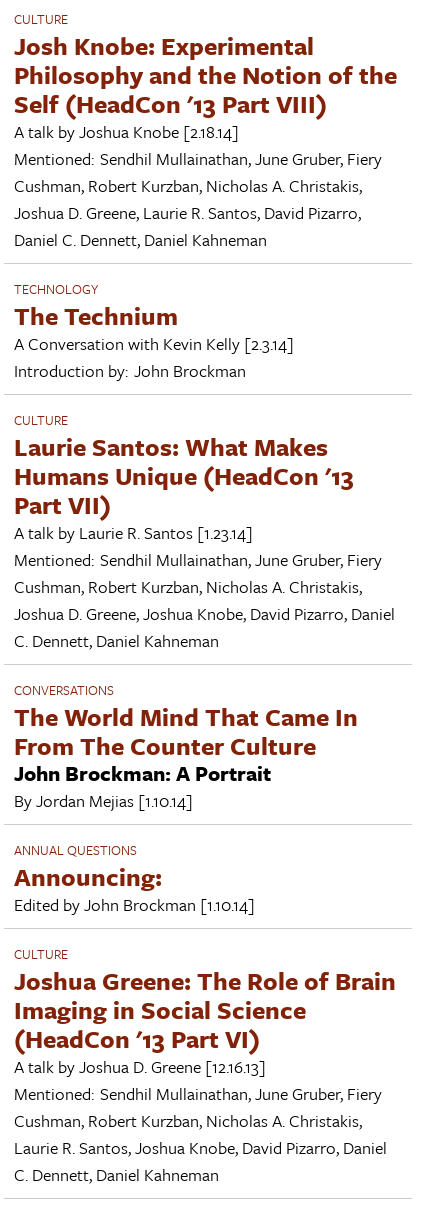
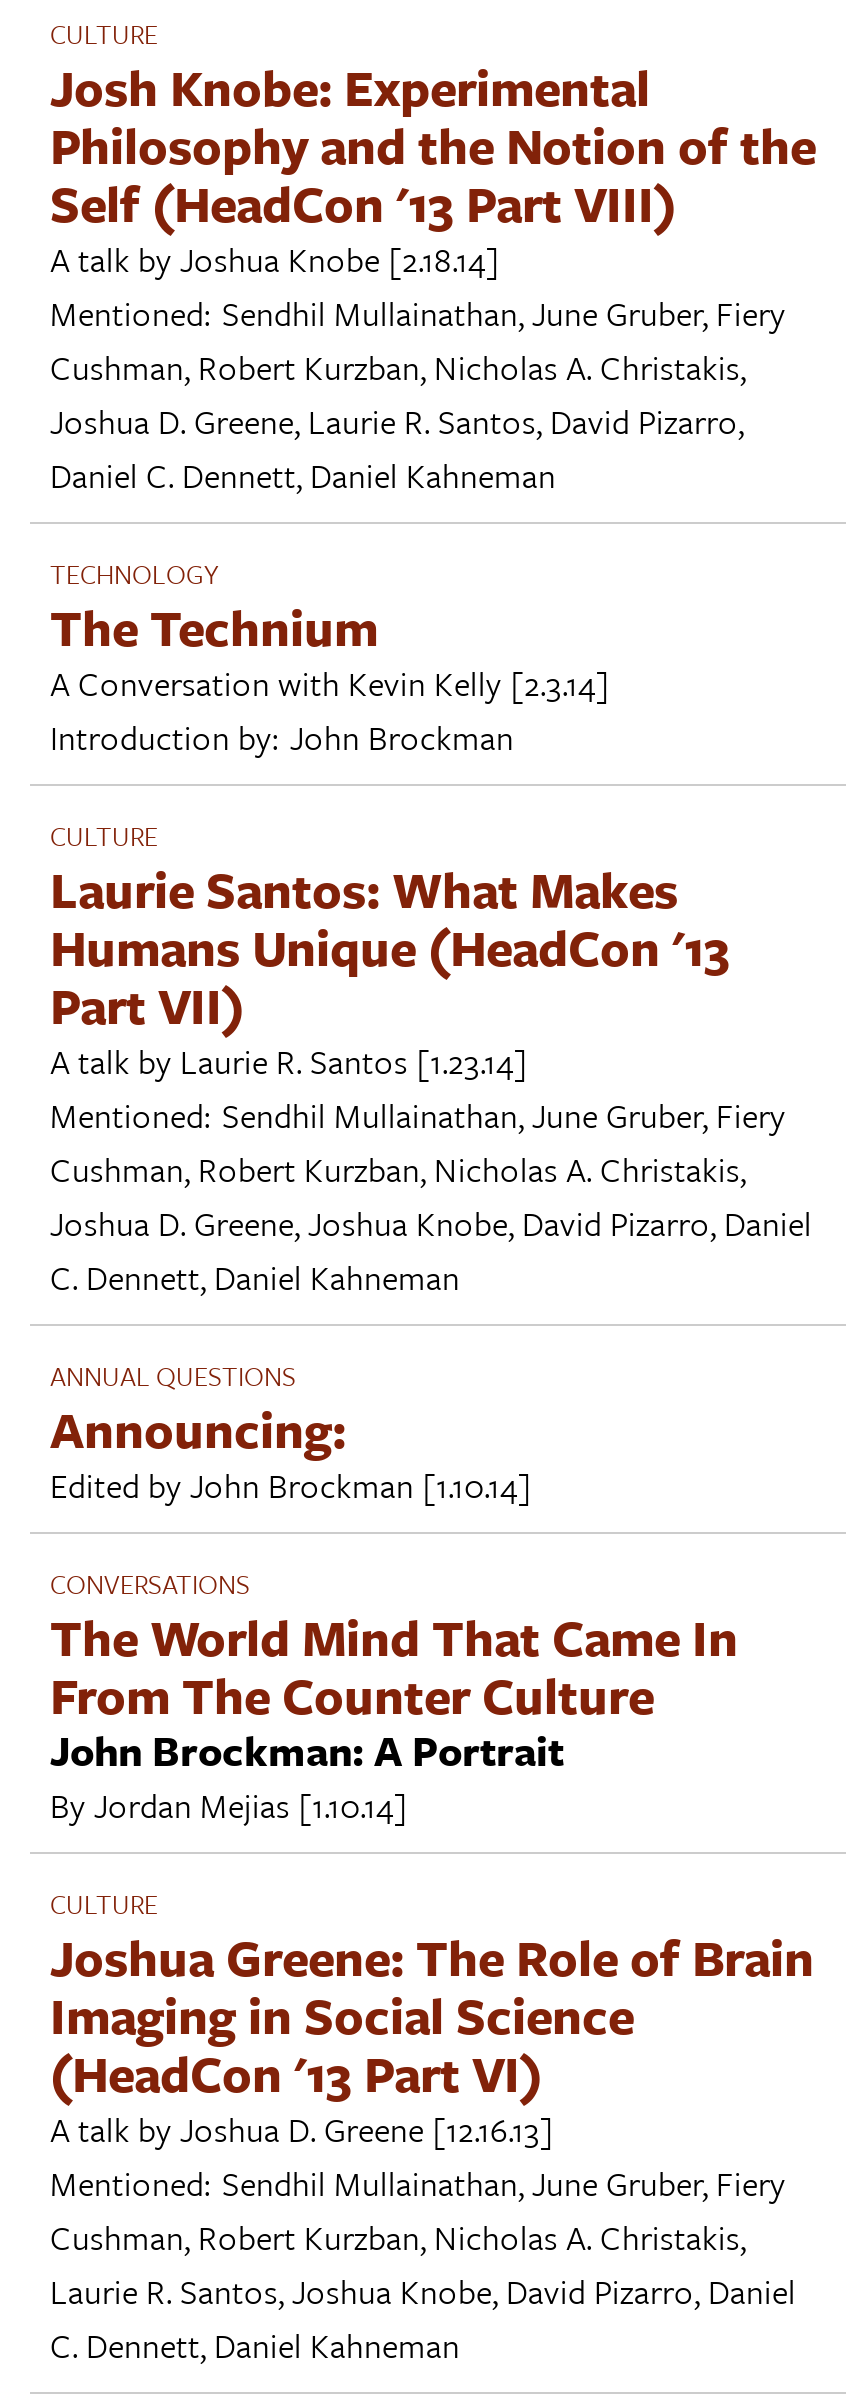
moved down: CONVERSATIONS | The World Mind That Came In | From The Counter Culture | John Brockman: A Portrait | By Jordan Mejias [1.10.14]

moved up: ANNUAL QUESTIONS | Announcing: | Edited by John Brockman [1.10.14]
